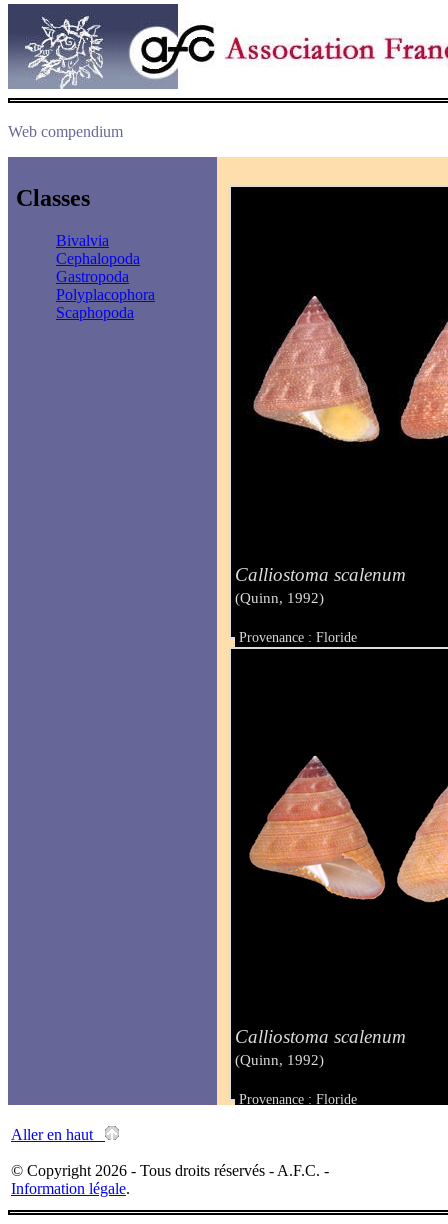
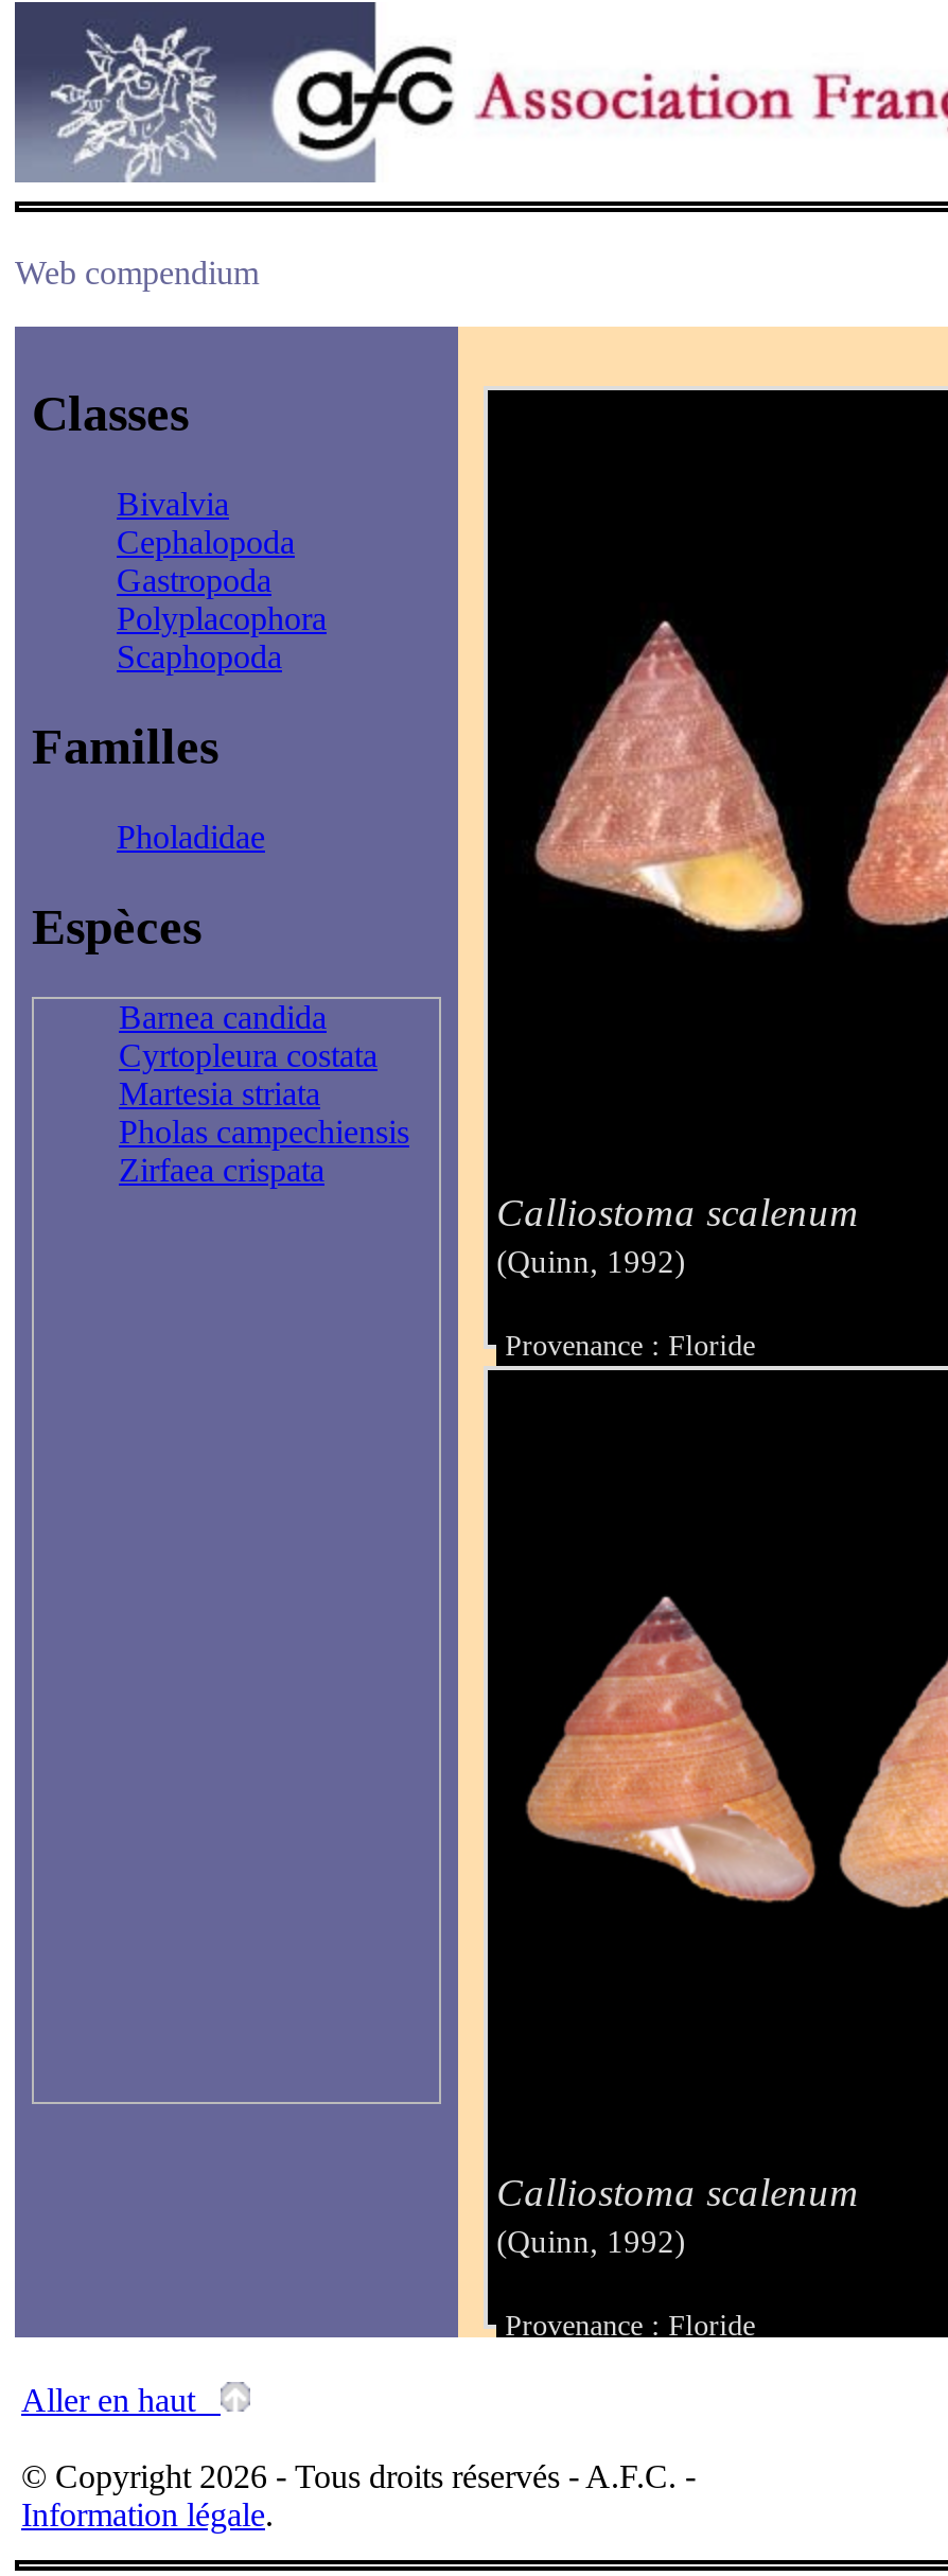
+ Familles
+ Pholadidae
+ Espèces
+ Barnea candida
+ Cyrtopleura costata
+ Martesia striata
+ Pholas campechiensis
+ Zirfaea crispata
